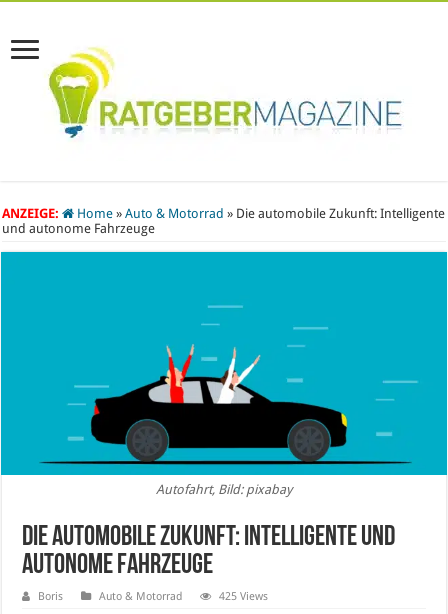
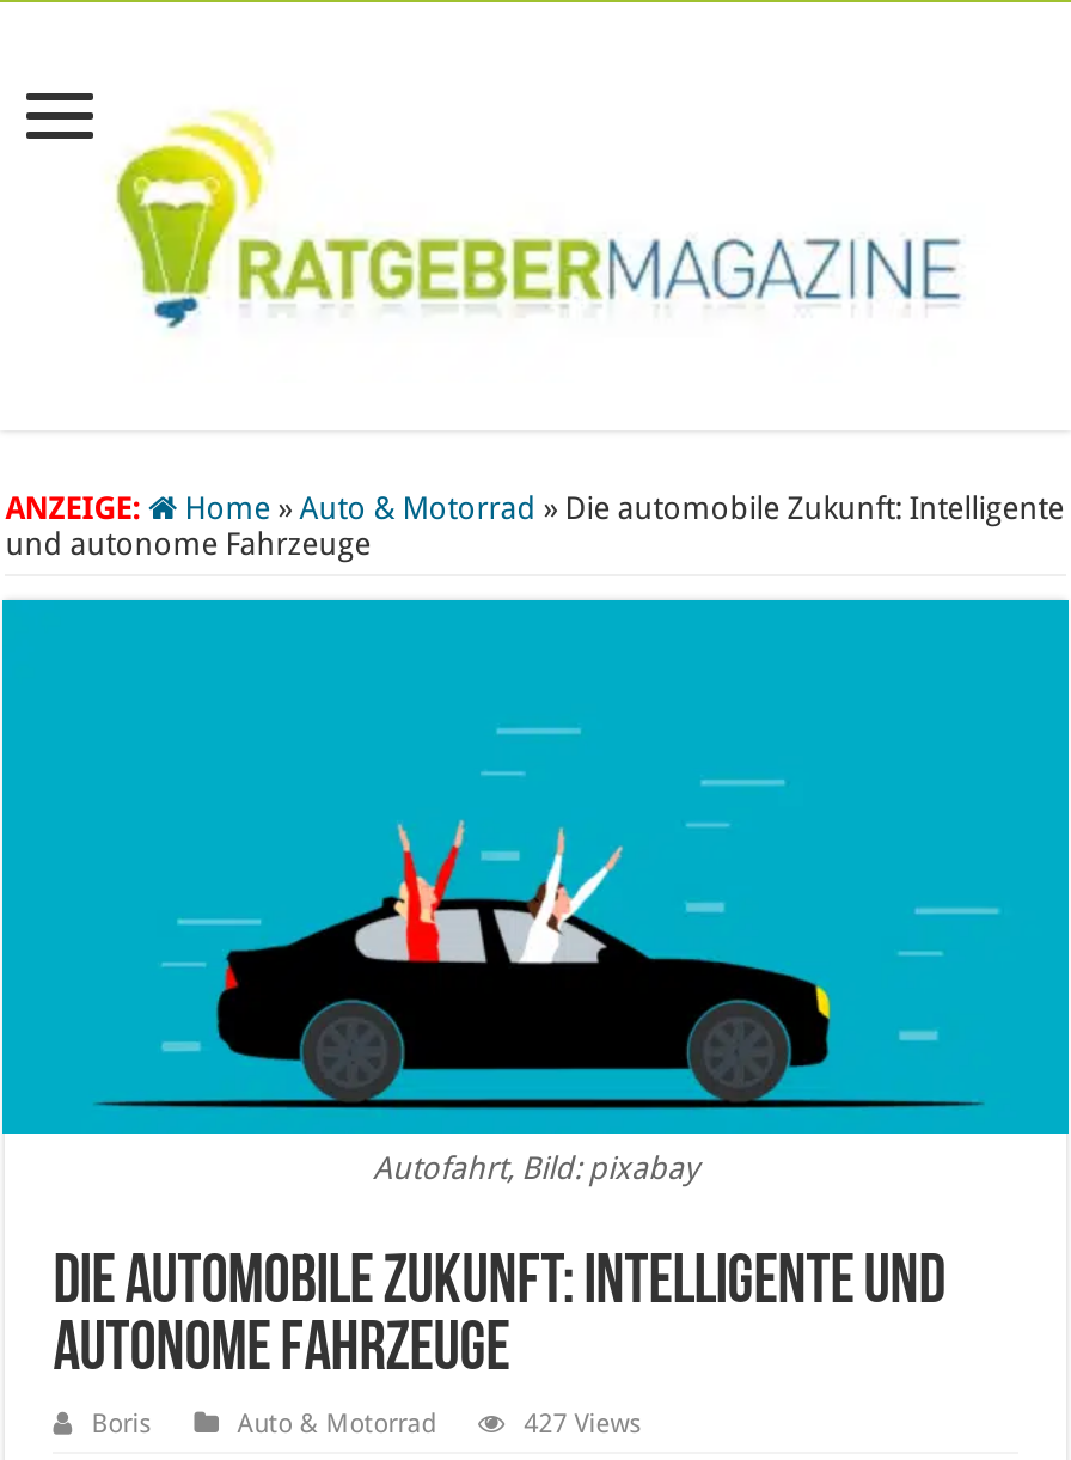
- 425 Views
+ 427 Views
